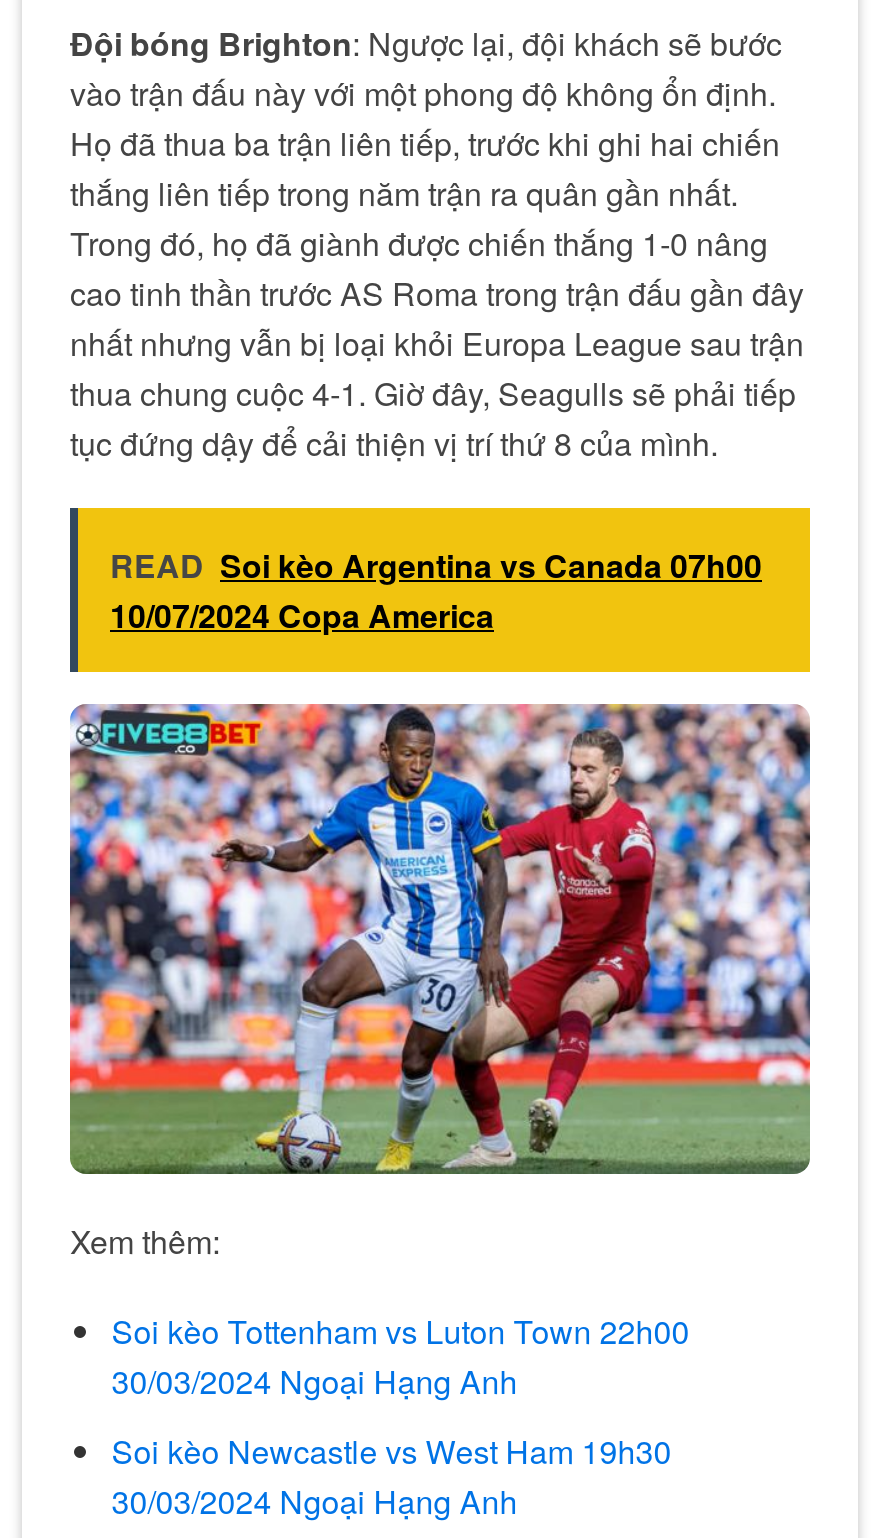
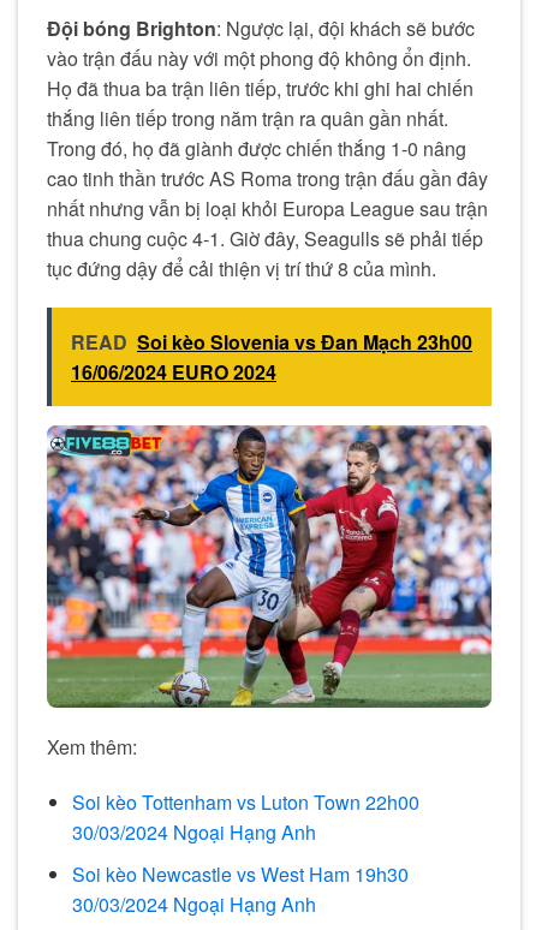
- READ Soi kèo Argentina vs Canada 07h00
- 10/07/2024 Copa America
+ READ Soi kèo Slovenia vs Đan Mạch 23h00
+ 16/06/2024 EURO 2024
